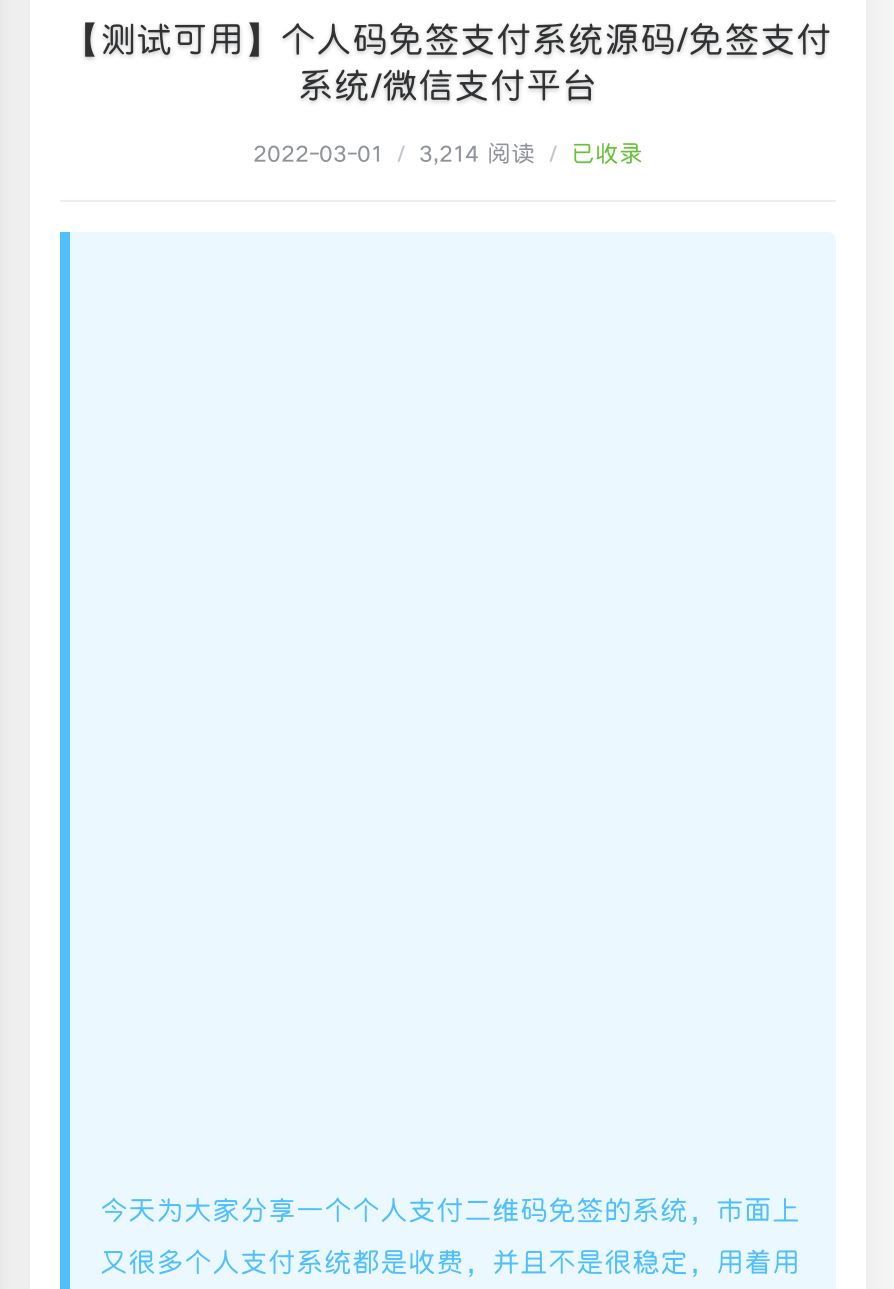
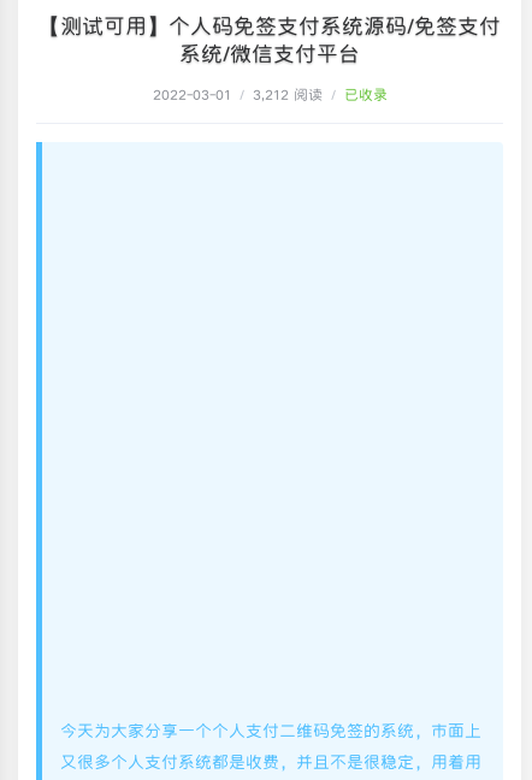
- 2022-03-01 / 3,214 阅读 / 已收录
+ 2022-03-01 / 3,212 阅读 / 已收录
